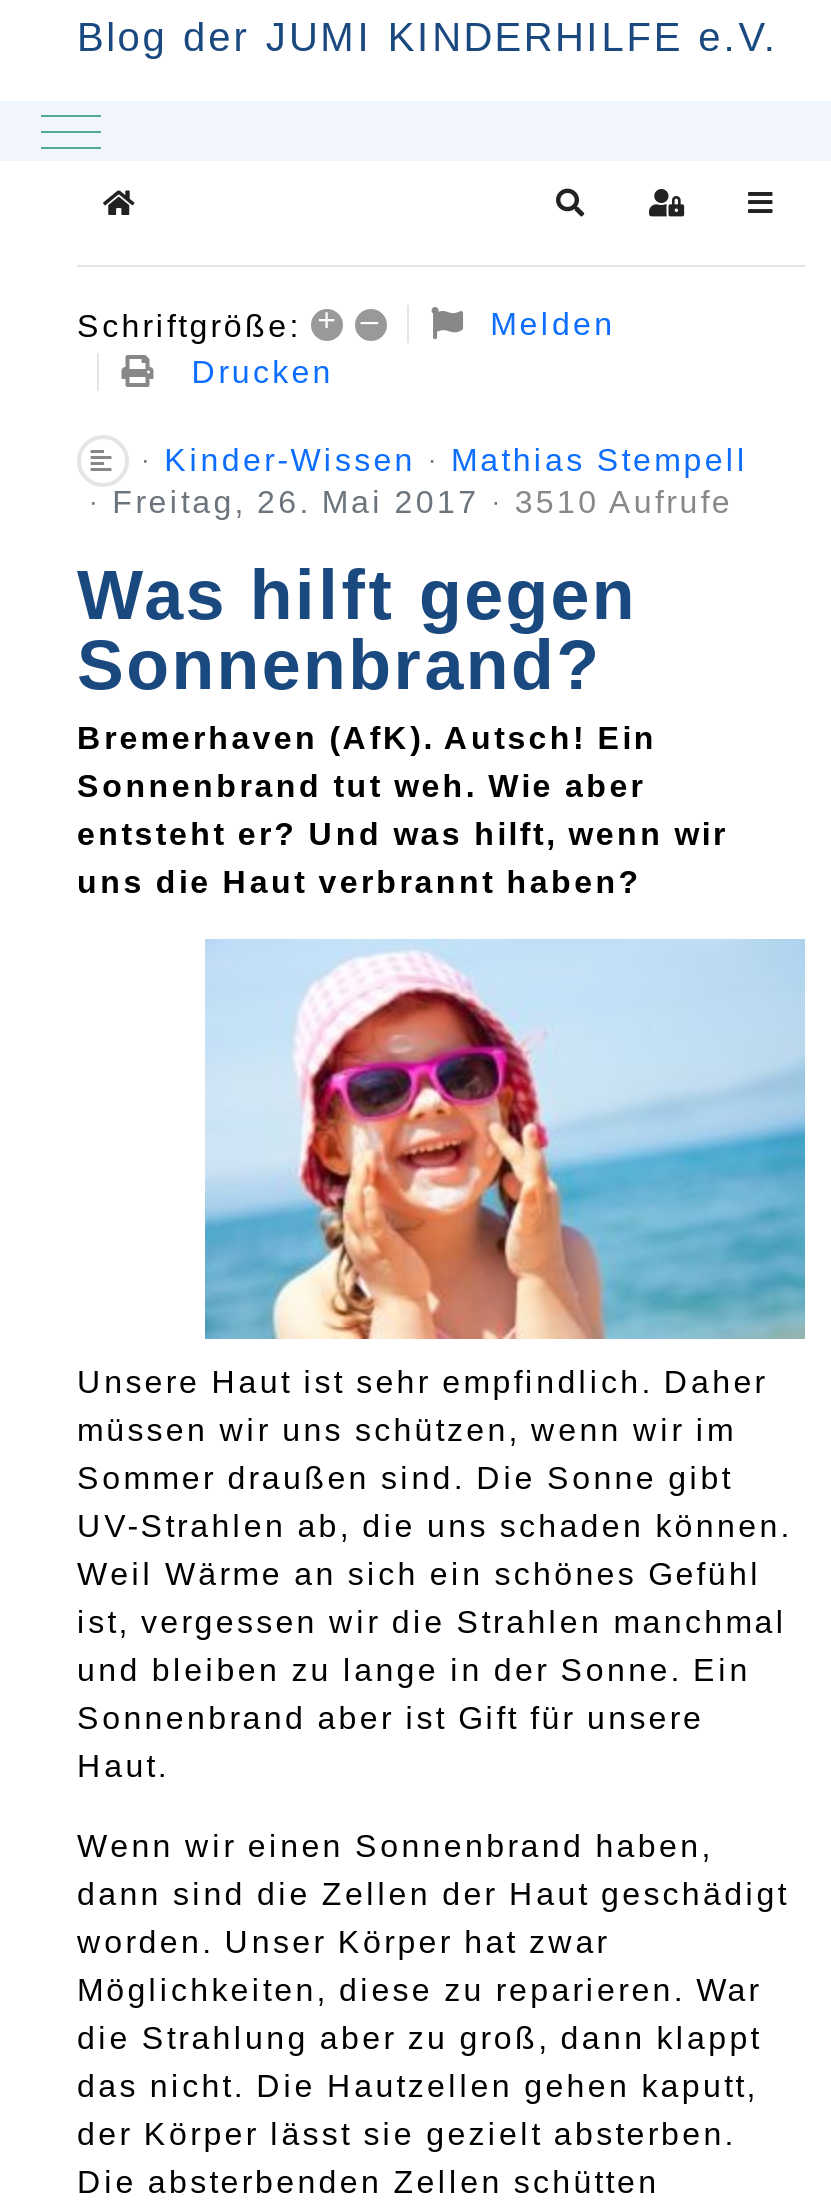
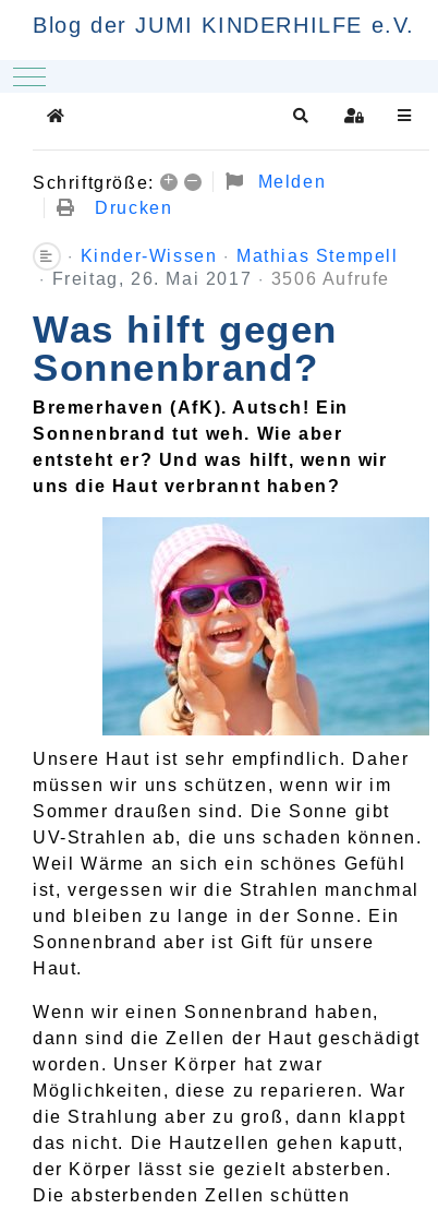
- Freitag, 26. Mai 2017 3510 Aufrufe
+ Freitag, 26. Mai 2017 3506 Aufrufe
